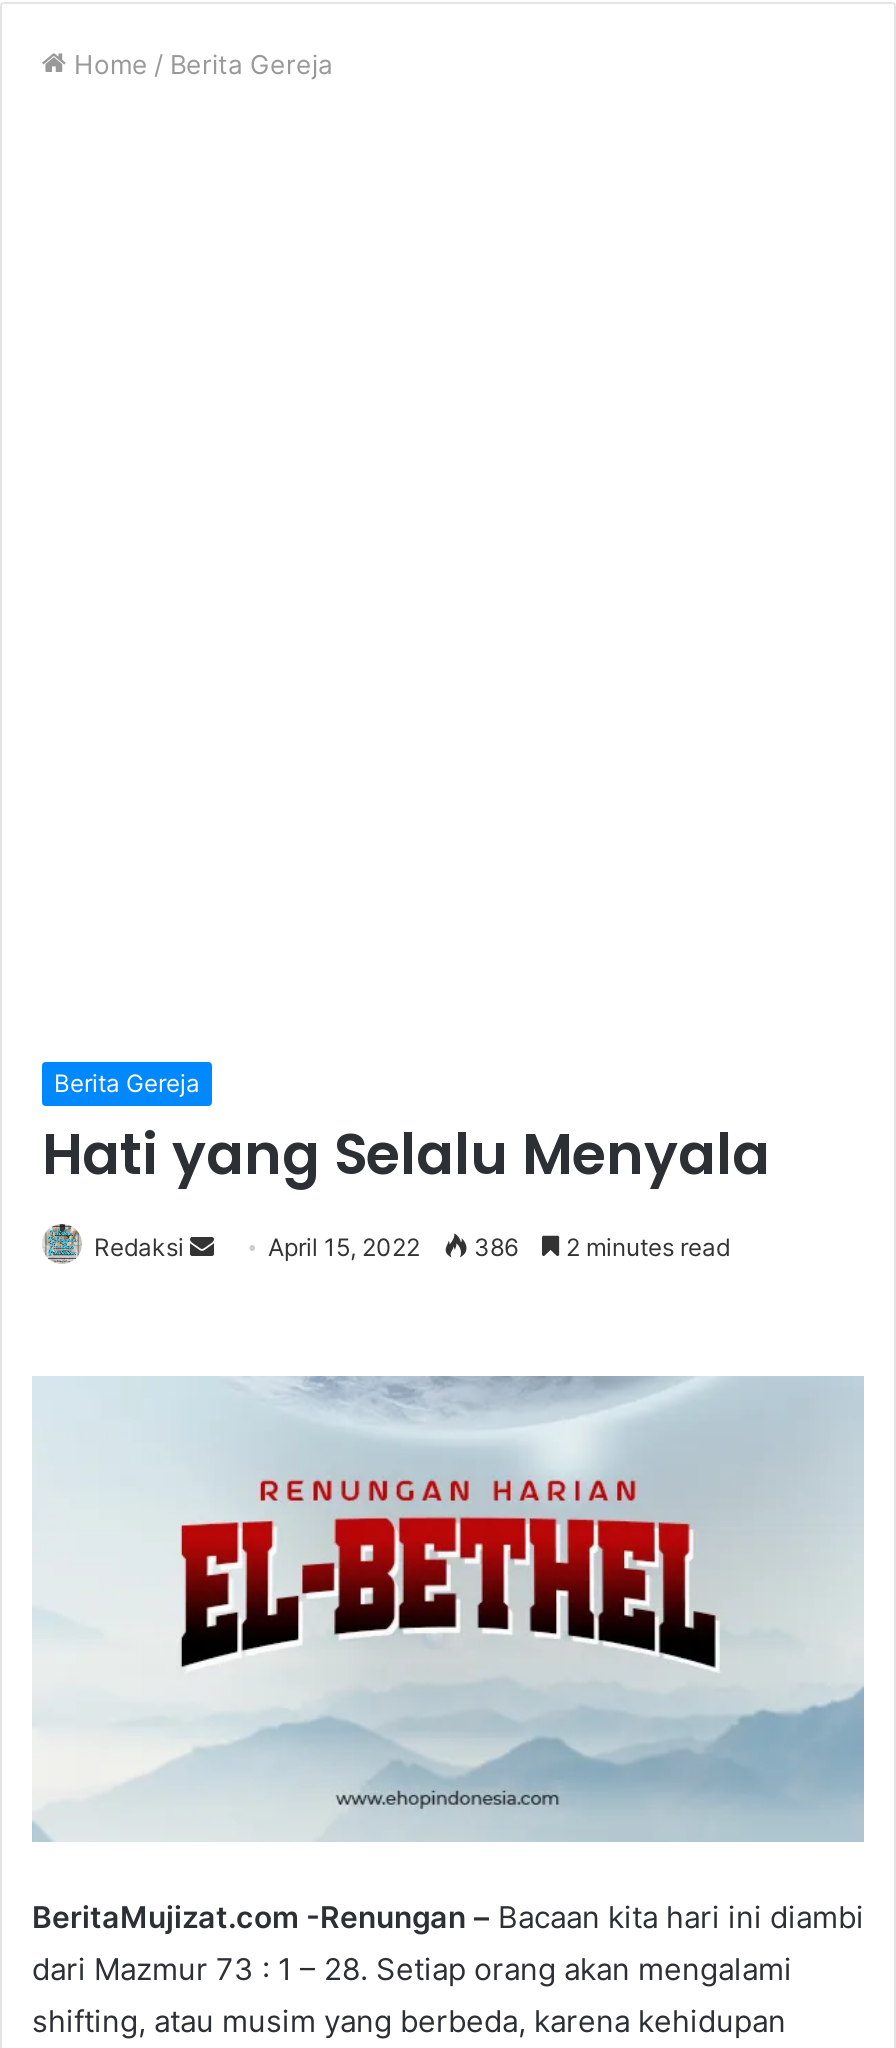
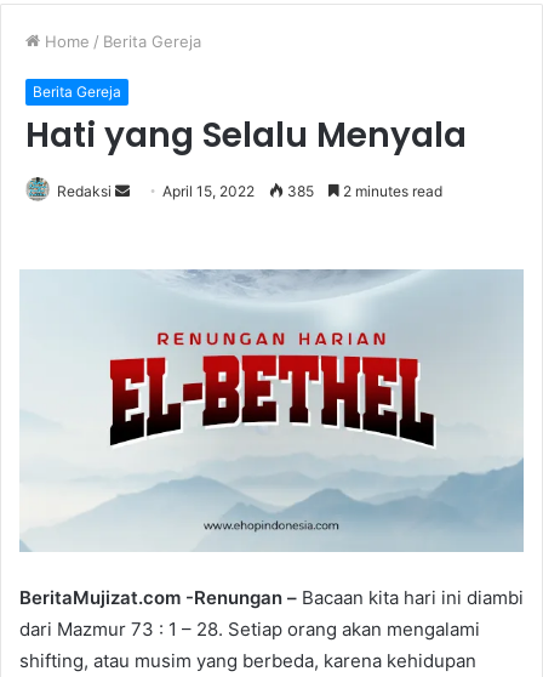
- 386
+ 385
